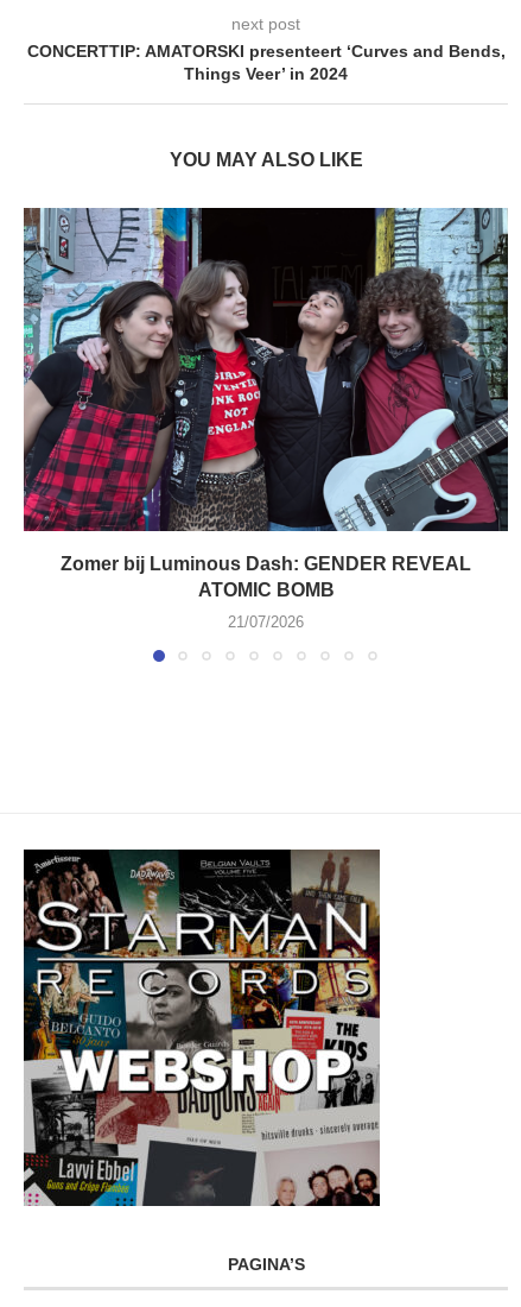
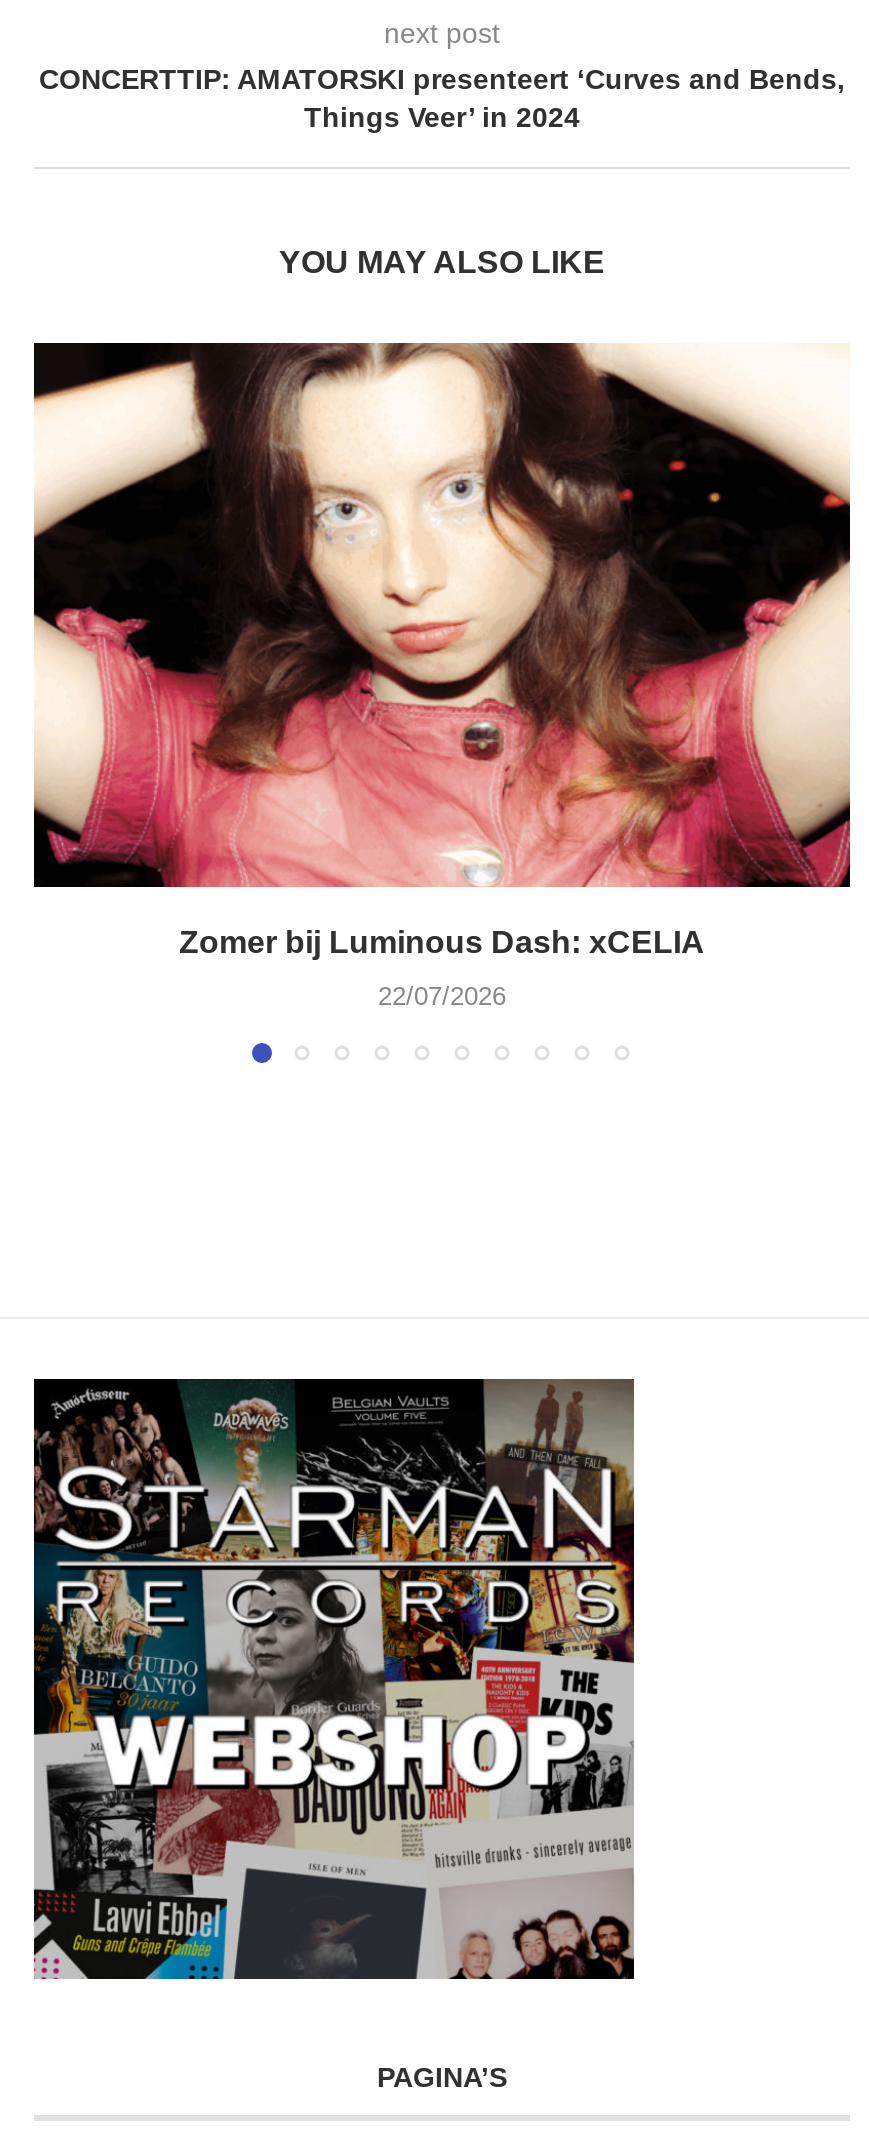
- [image]
- Zomer bij Luminous Dash: GENDER REVEAL
- ATOMIC BOMB
+ [image]
+ Zomer bij Luminous Dash: xCELIA

- 21/07/2026
+ 22/07/2026
